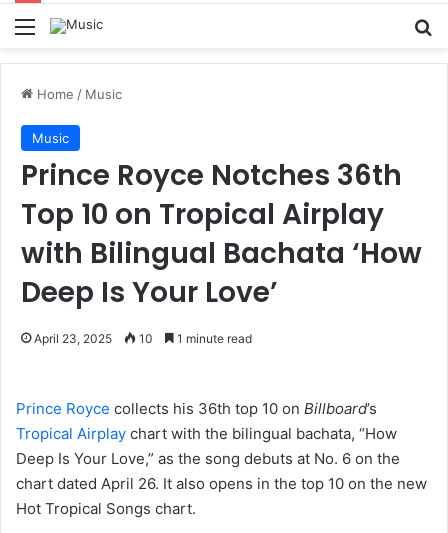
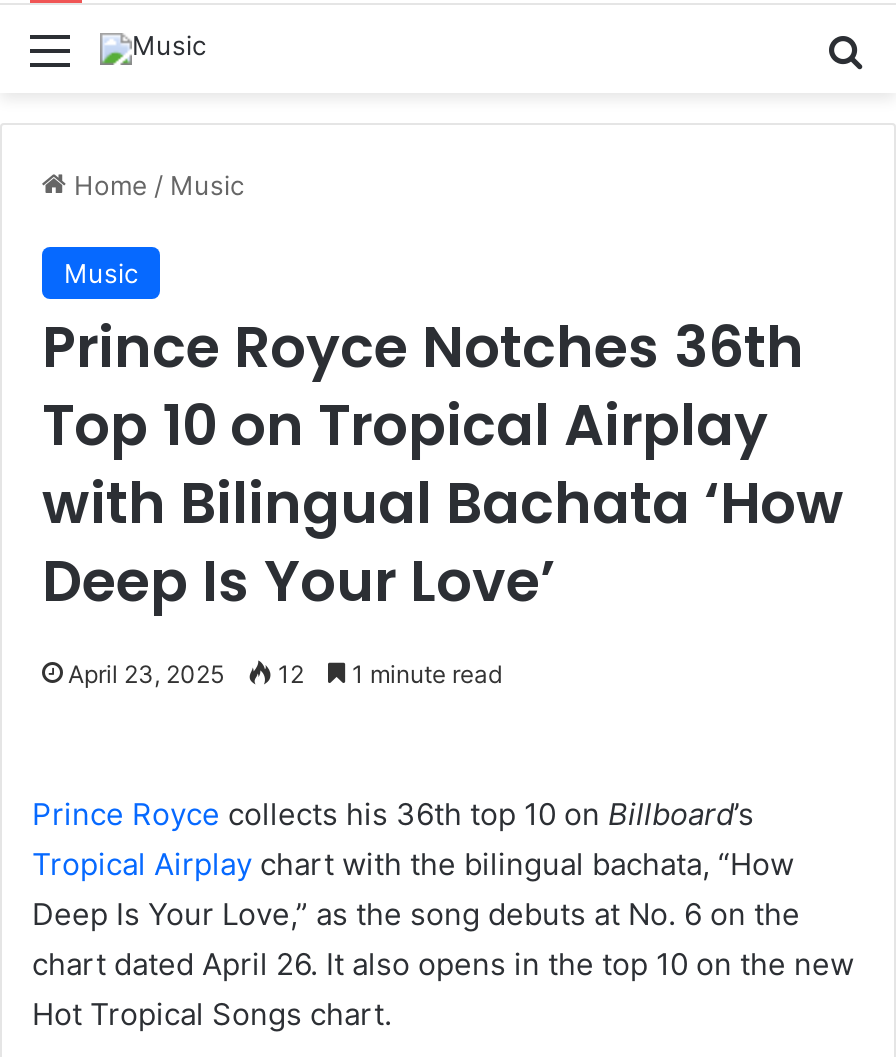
- April 23, 2025 10 1 minute read
+ April 23, 2025 12 1 minute read
